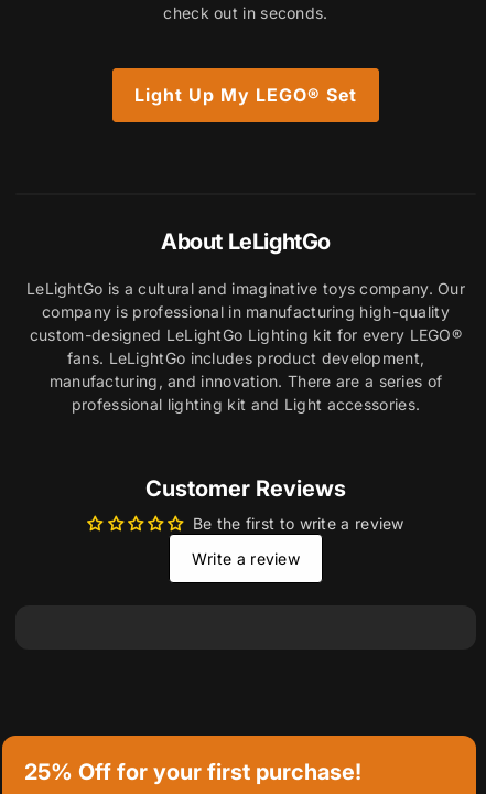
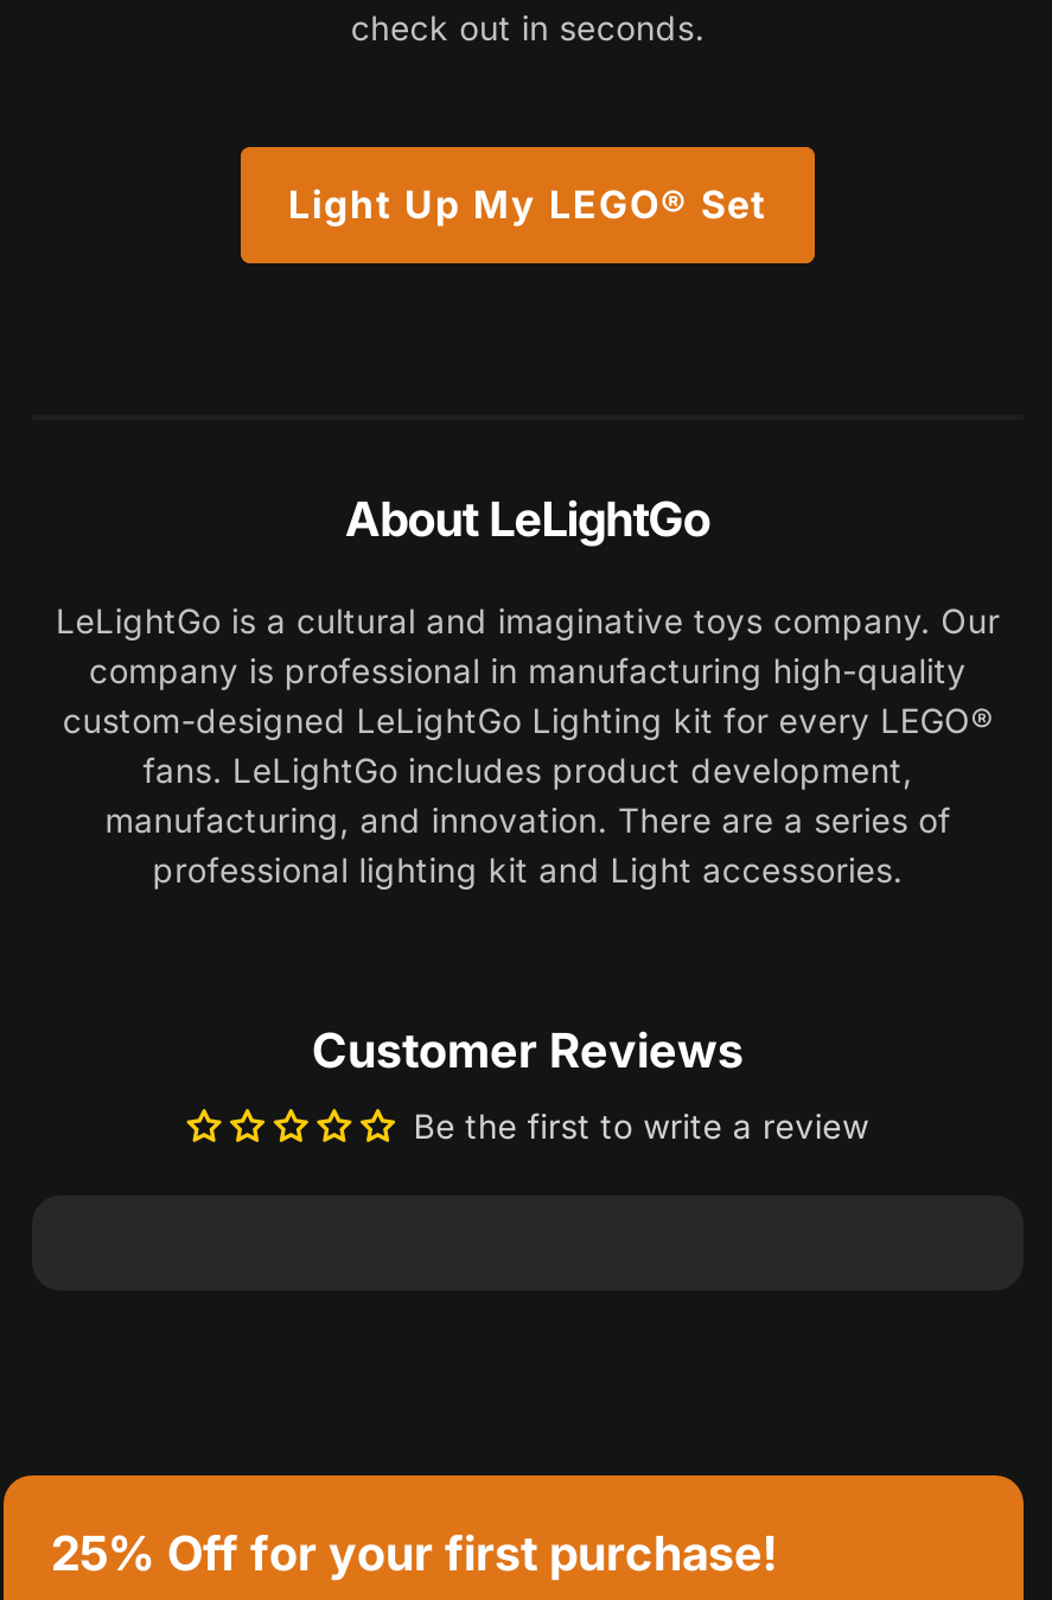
- Write a review
